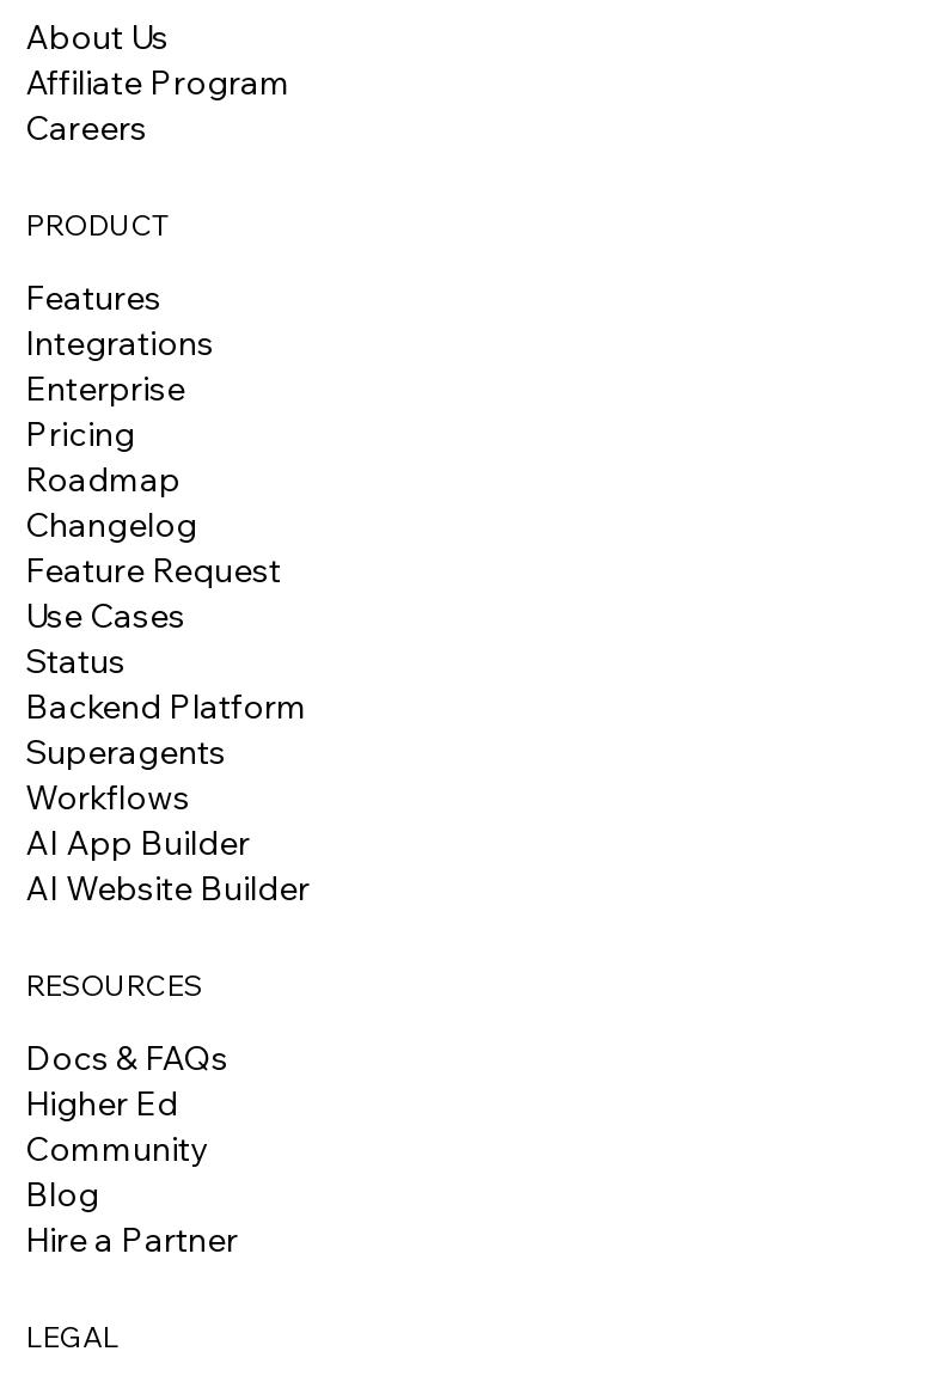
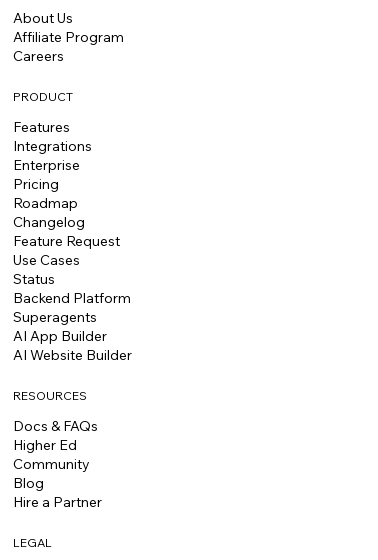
- Workflows
